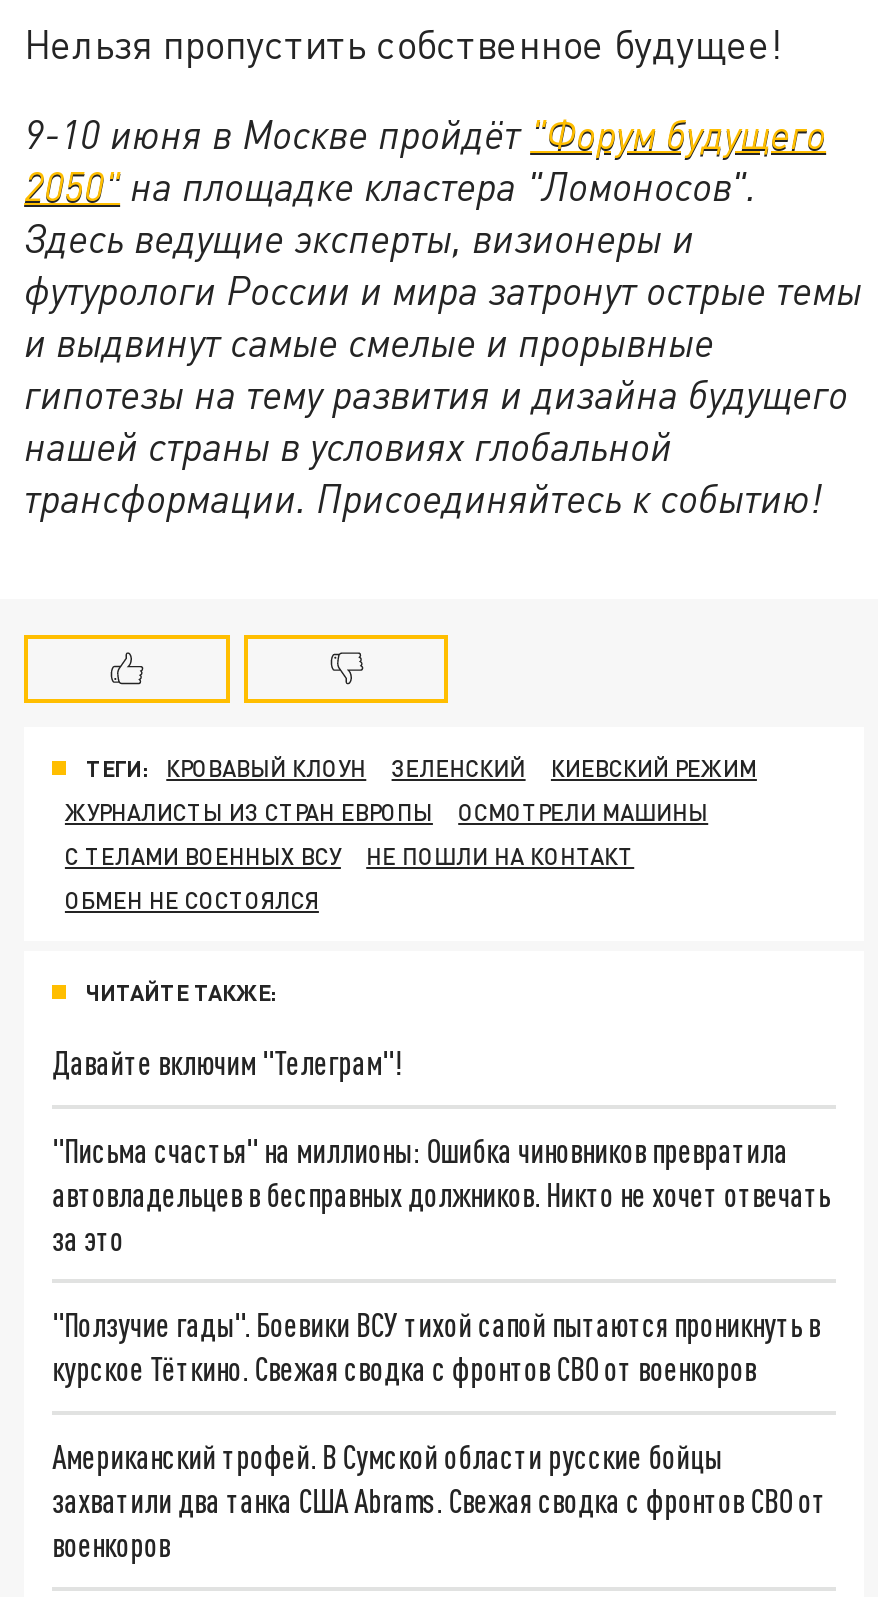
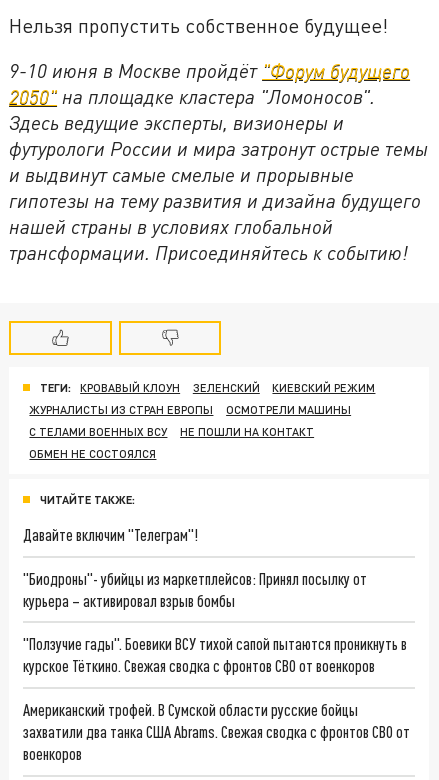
- "Письма счастья" на миллионы: Ошибка чиновников превратила
- автовладельцев в бесправных должников. Никто не хочет отвечать
- за это
+ "Биодроны"- убийцы из маркетплейсов: Принял посылку от
+ курьера – активировал взрыв бомбы
